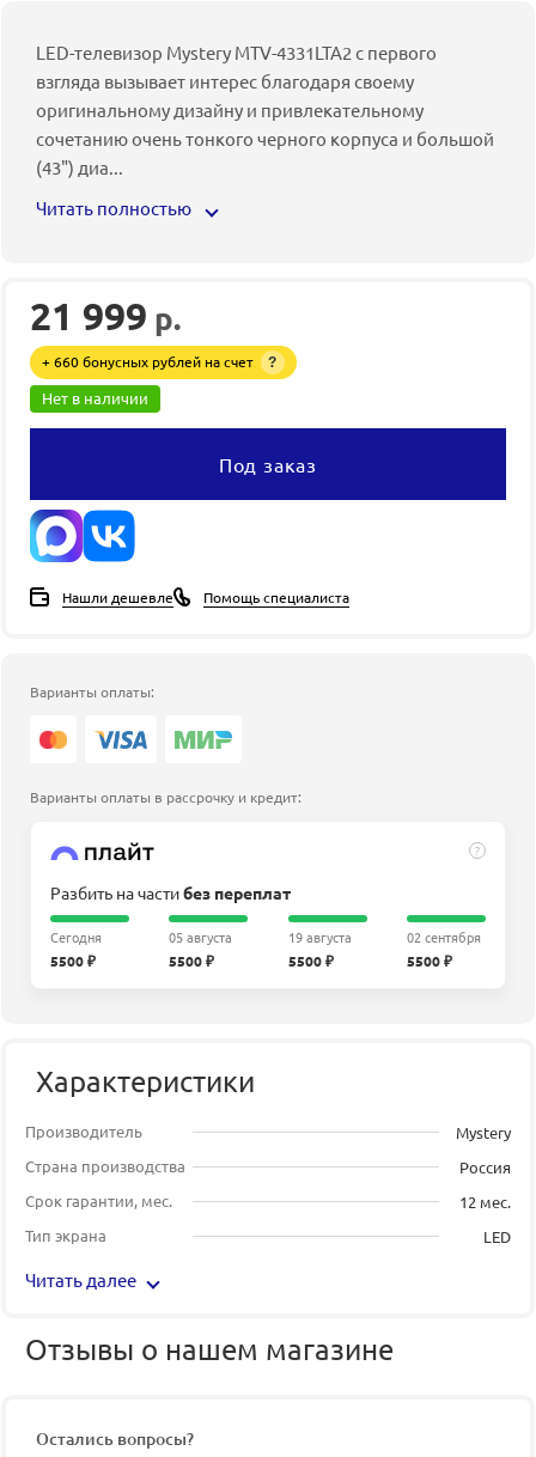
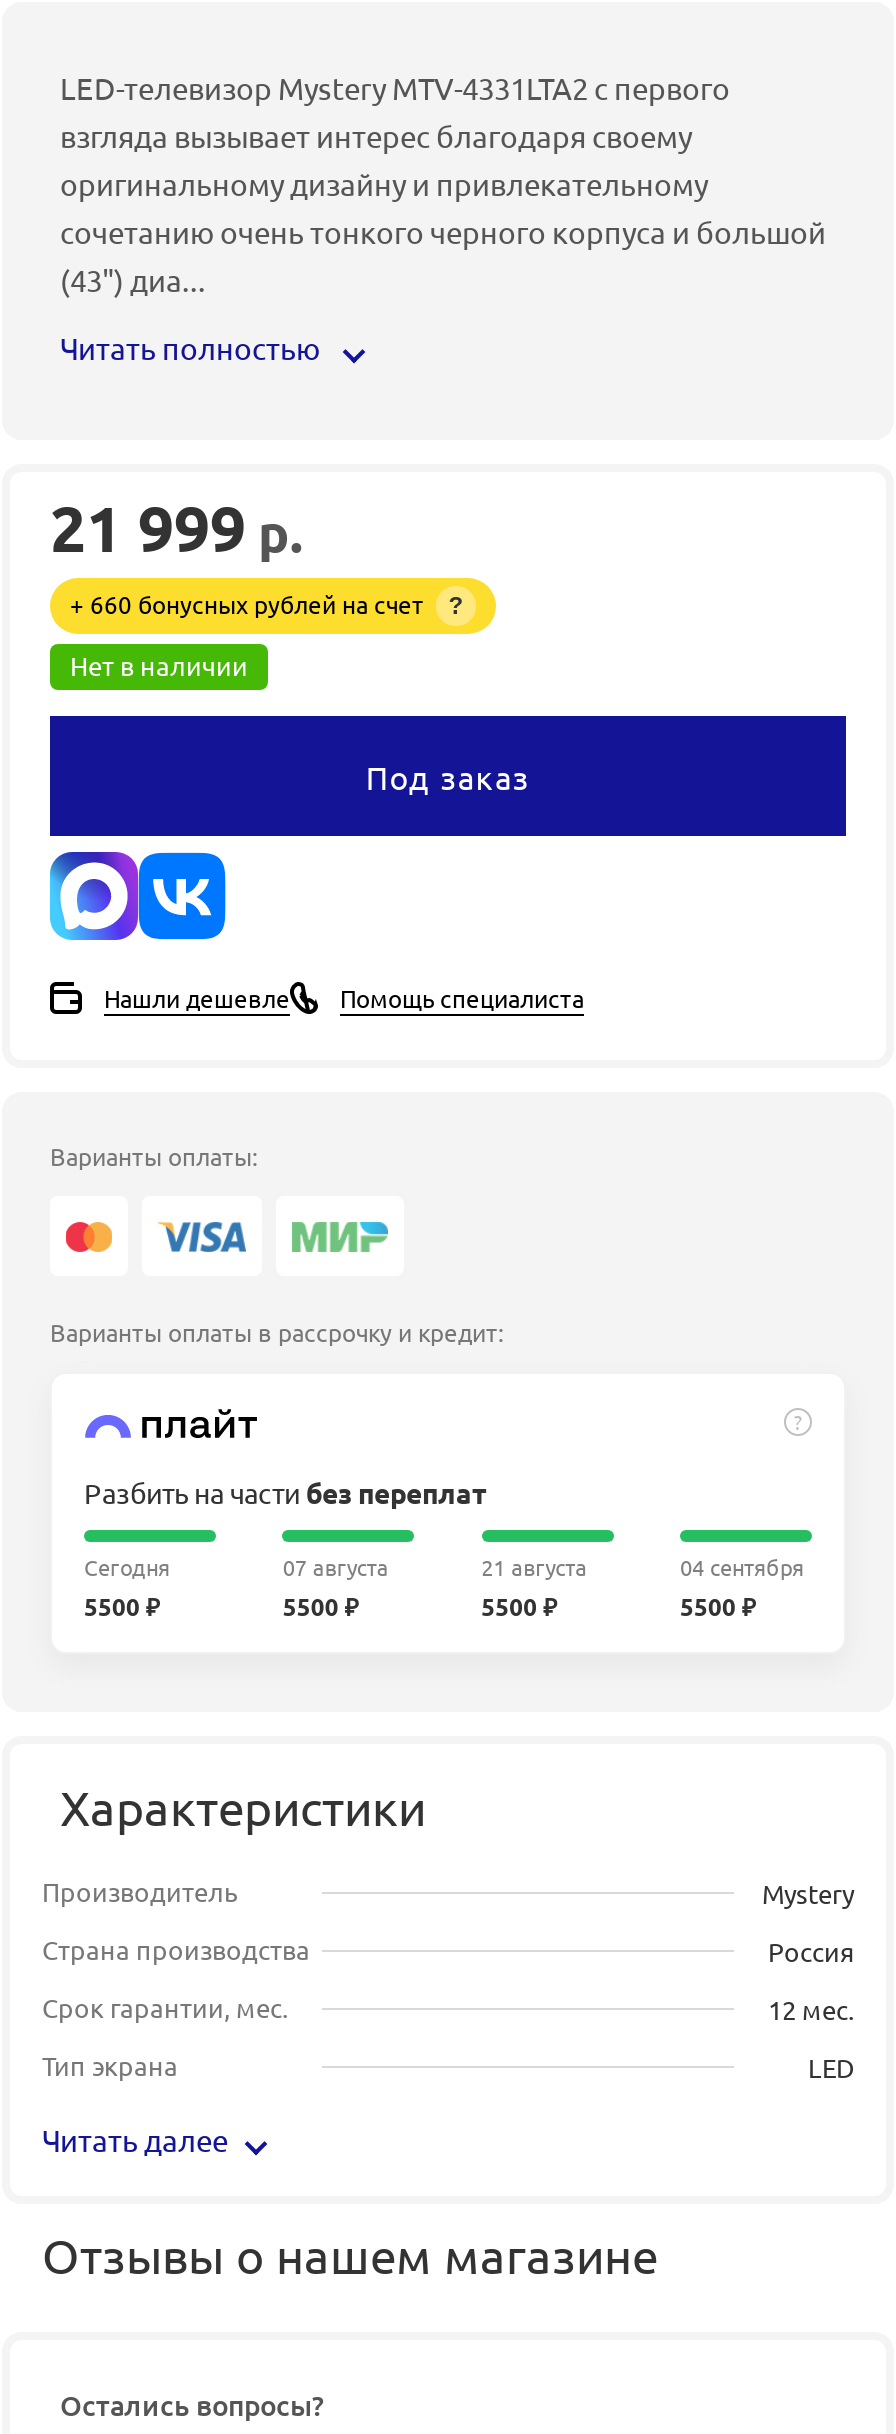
- 05 августа
+ 07 августа

- 19 августа
+ 21 августа

- 02 сентября
+ 04 сентября
